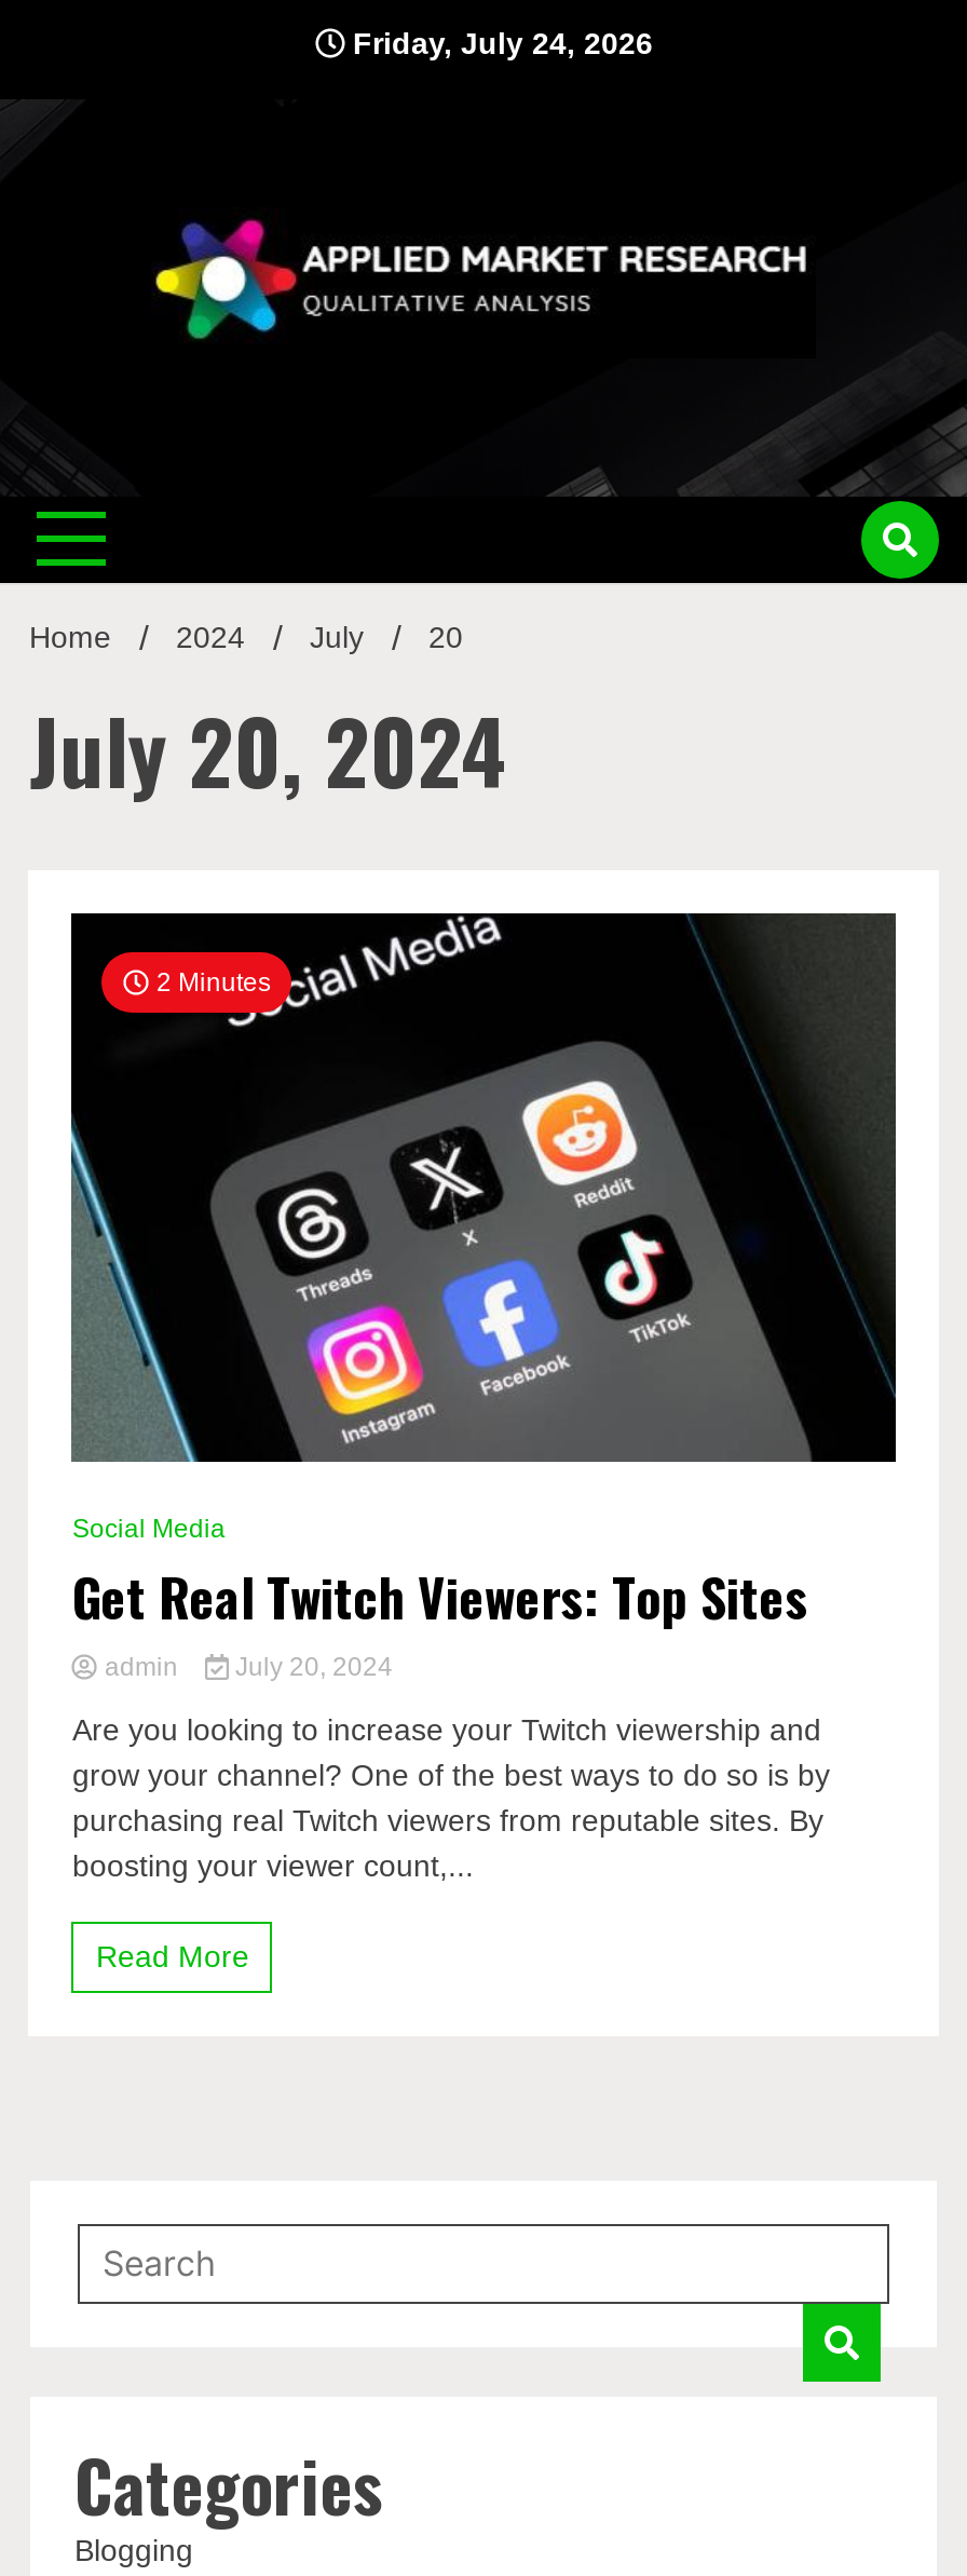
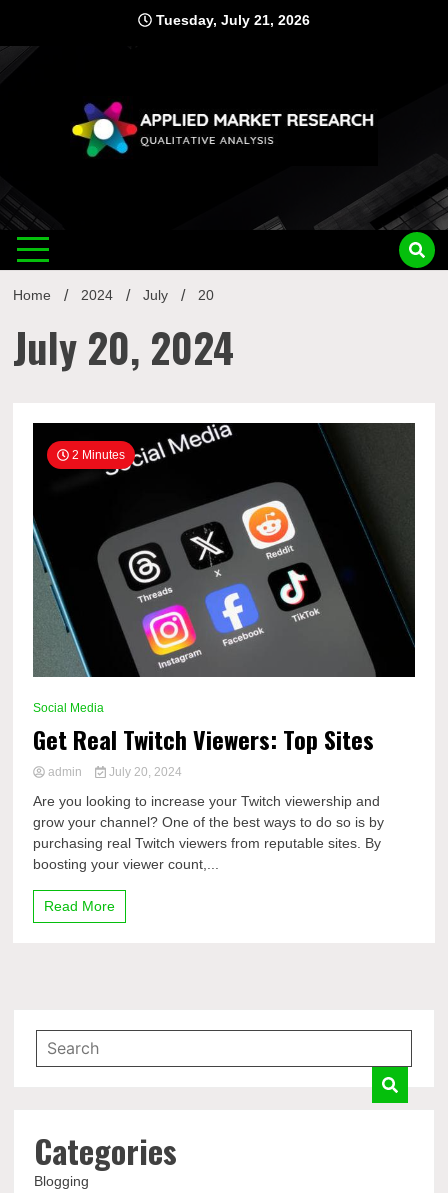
- Friday, July 24, 2026
+ Tuesday, July 21, 2026
